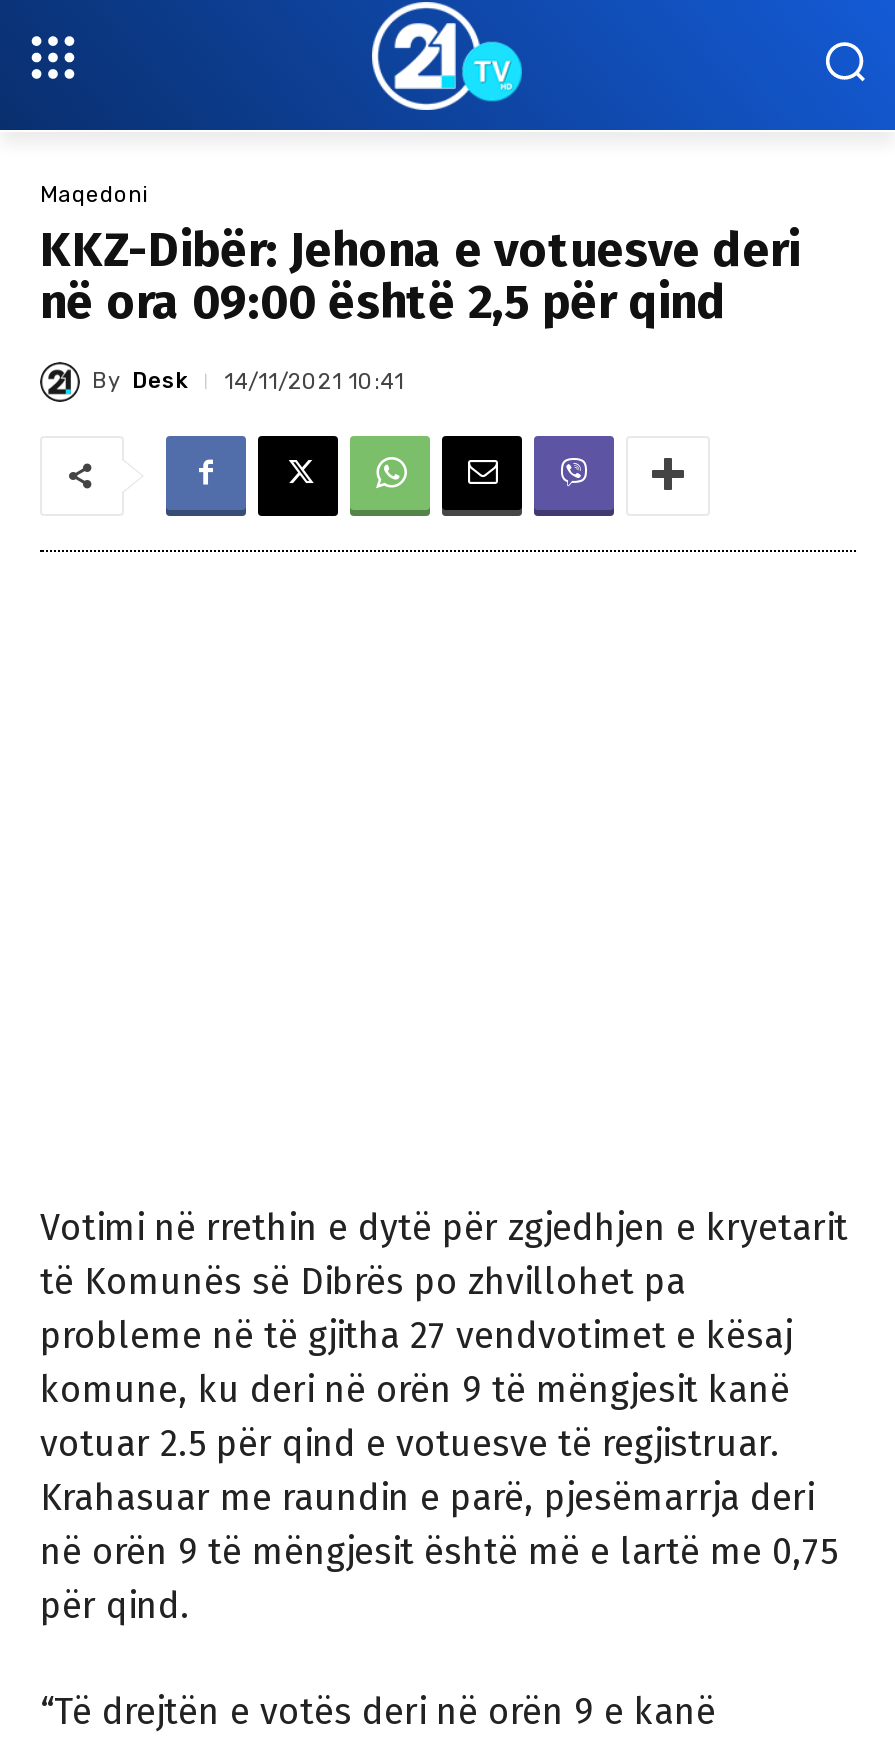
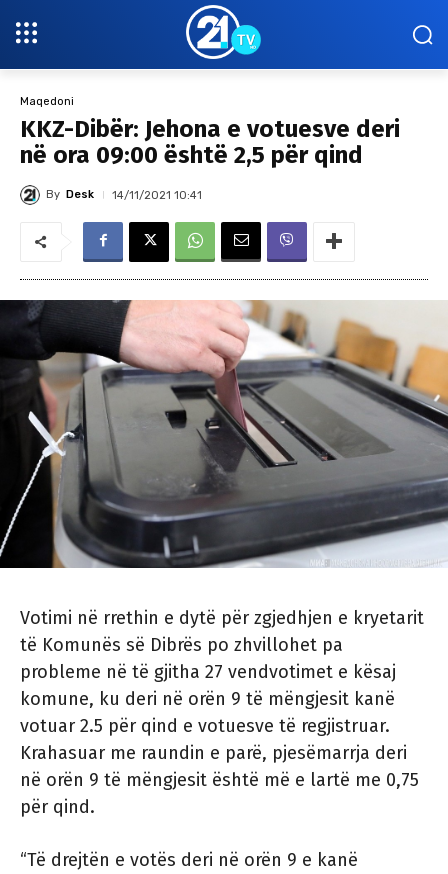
+ [image]
